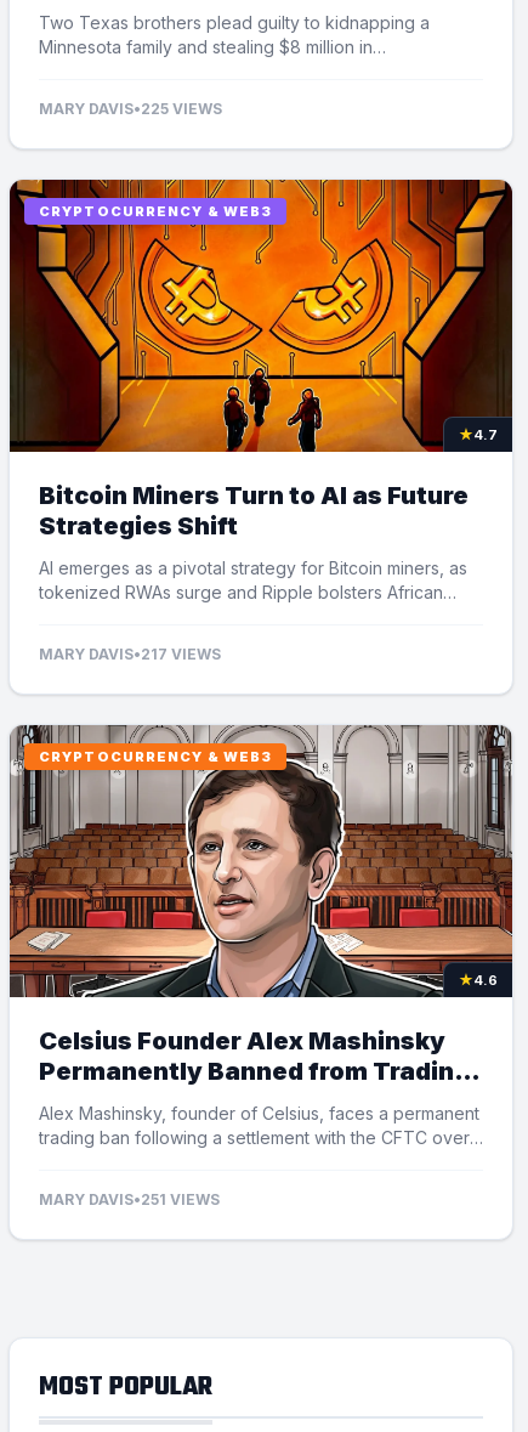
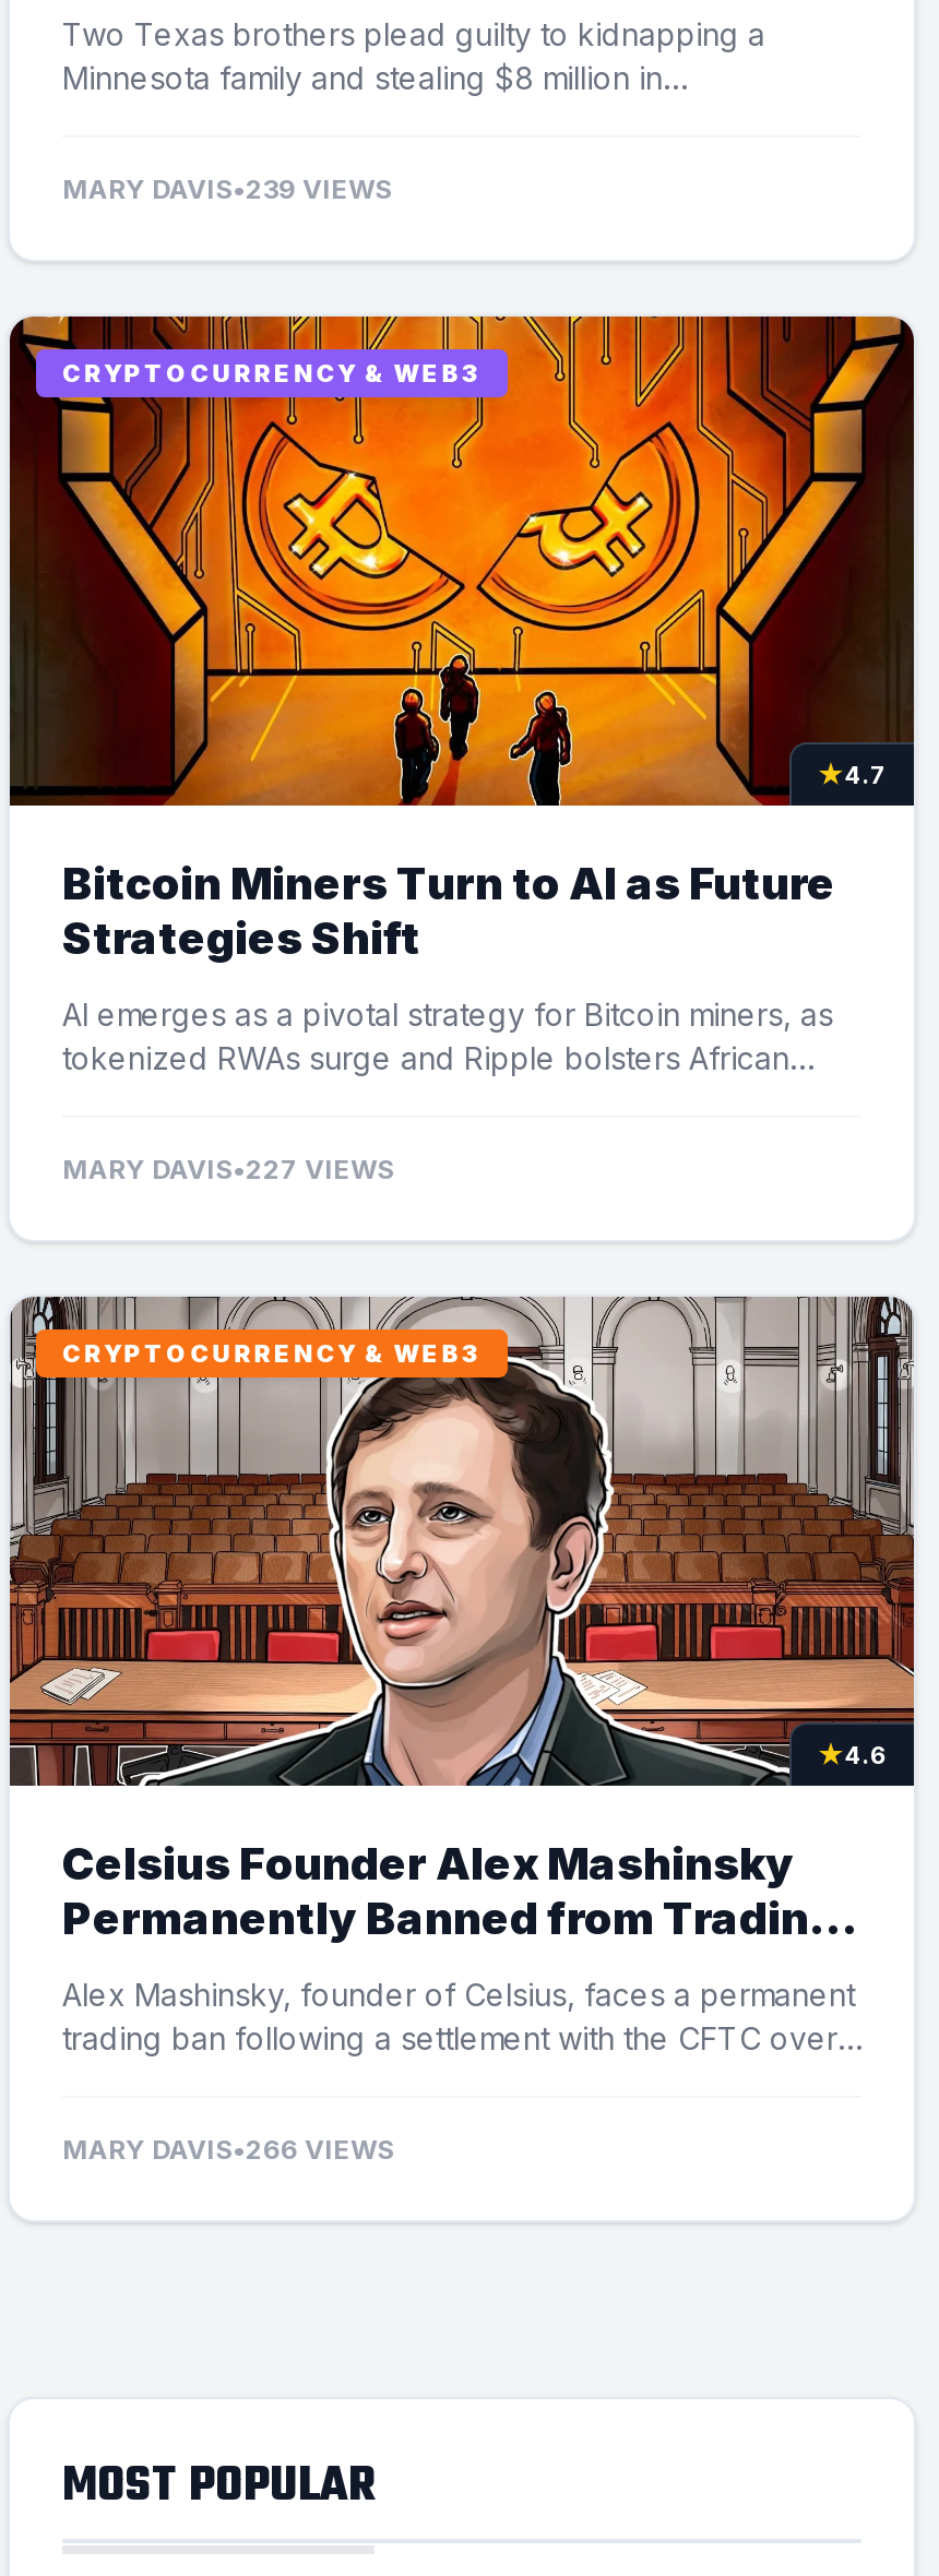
- MARY DAVIS•225 VIEWS
+ MARY DAVIS•239 VIEWS

- MARY DAVIS•217 VIEWS
+ MARY DAVIS•227 VIEWS

- MARY DAVIS•251 VIEWS
+ MARY DAVIS•266 VIEWS
